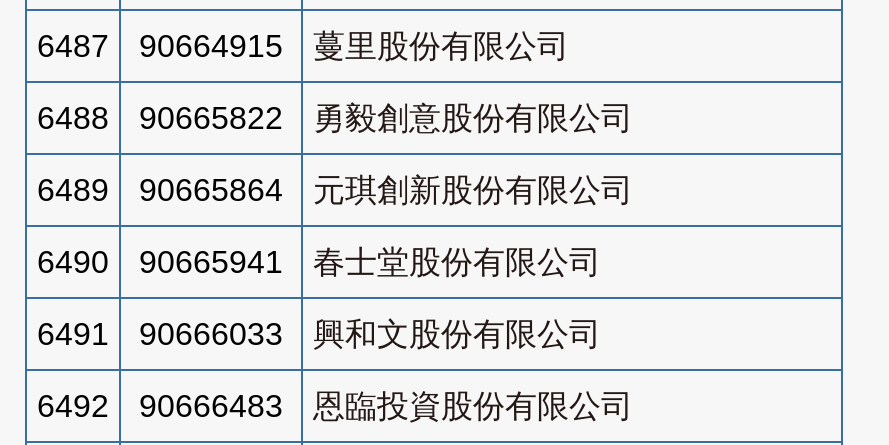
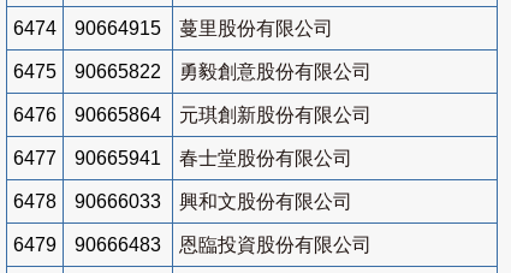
- 6487 90664915 蔓里股份有限公司
+ 6474 90664915 蔓里股份有限公司

- 6488 90665822 勇毅創意股份有限公司
+ 6475 90665822 勇毅創意股份有限公司

- 6489 90665864 元琪創新股份有限公司
+ 6476 90665864 元琪創新股份有限公司

- 6490 90665941 春士堂股份有限公司
+ 6477 90665941 春士堂股份有限公司

- 6491 90666033 興和文股份有限公司
+ 6478 90666033 興和文股份有限公司

- 6492 90666483 恩臨投資股份有限公司
+ 6479 90666483 恩臨投資股份有限公司
